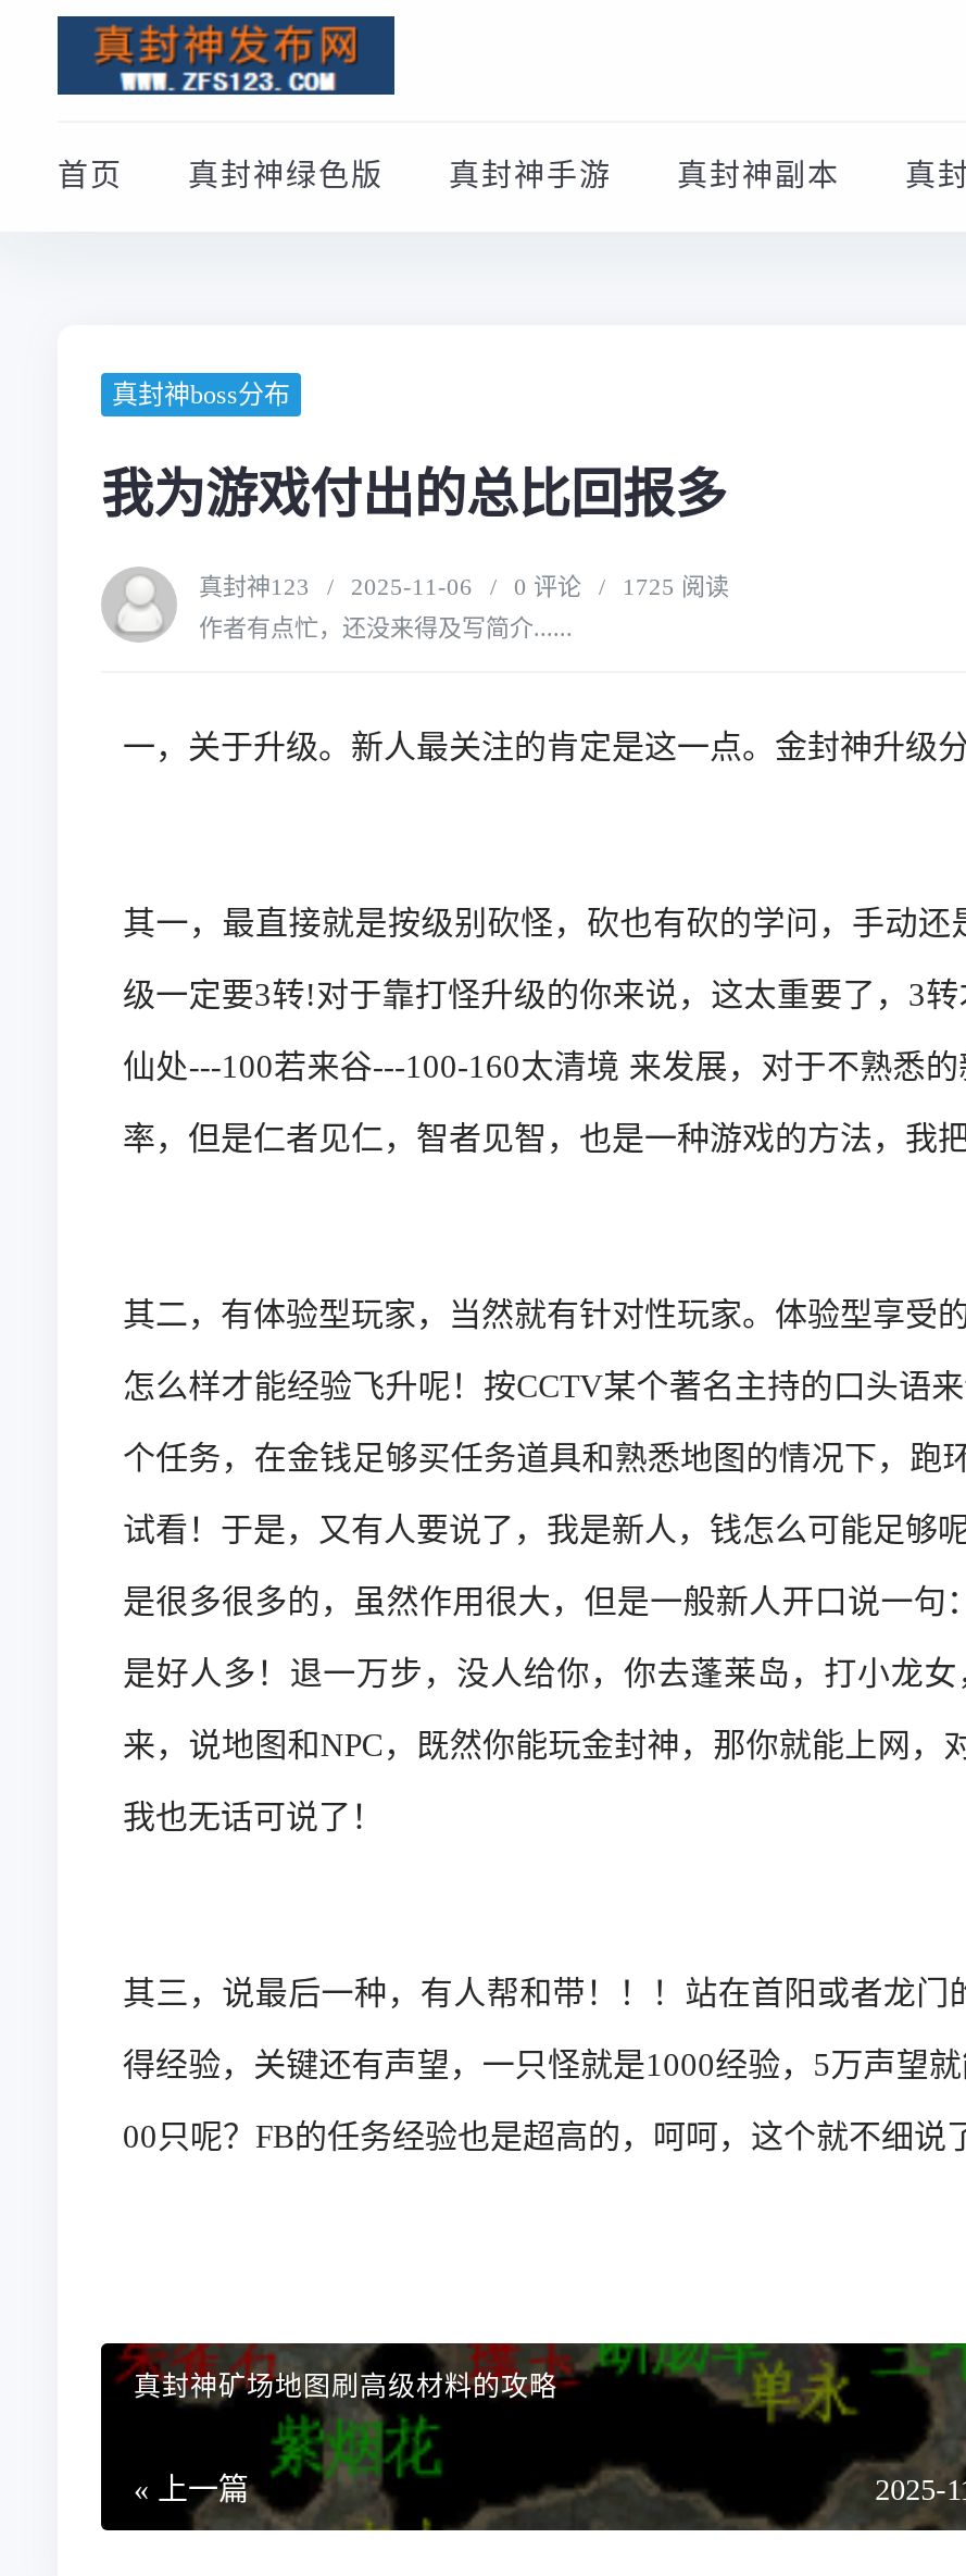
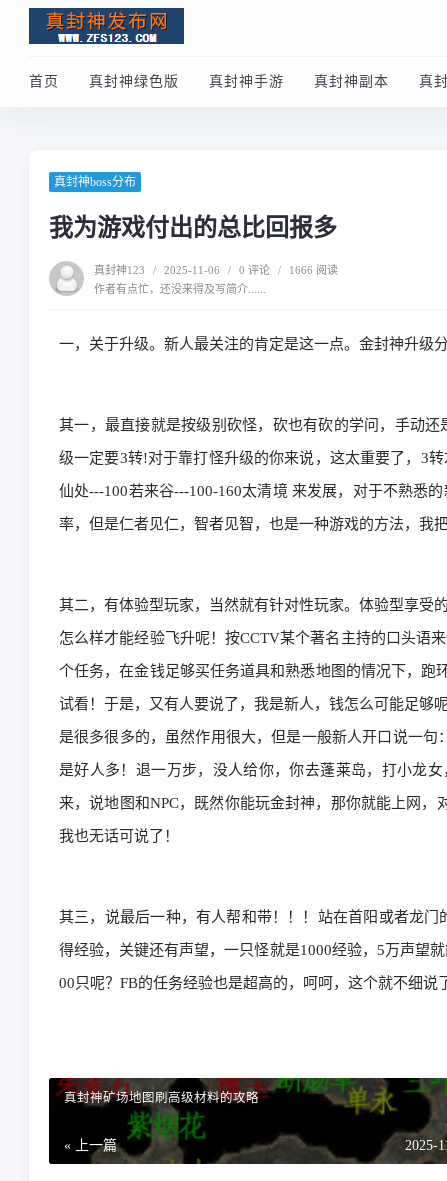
- / 1725 阅读
+ / 1666 阅读
